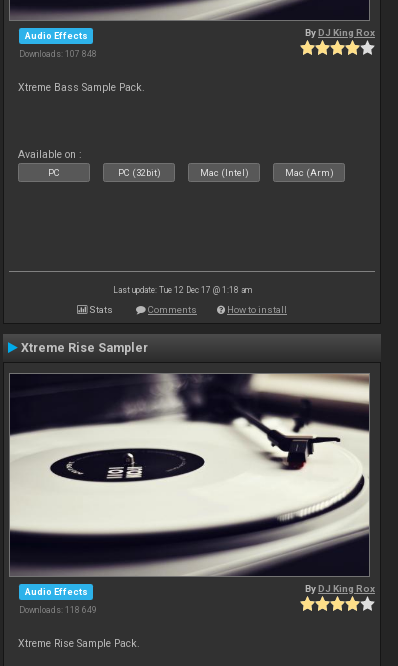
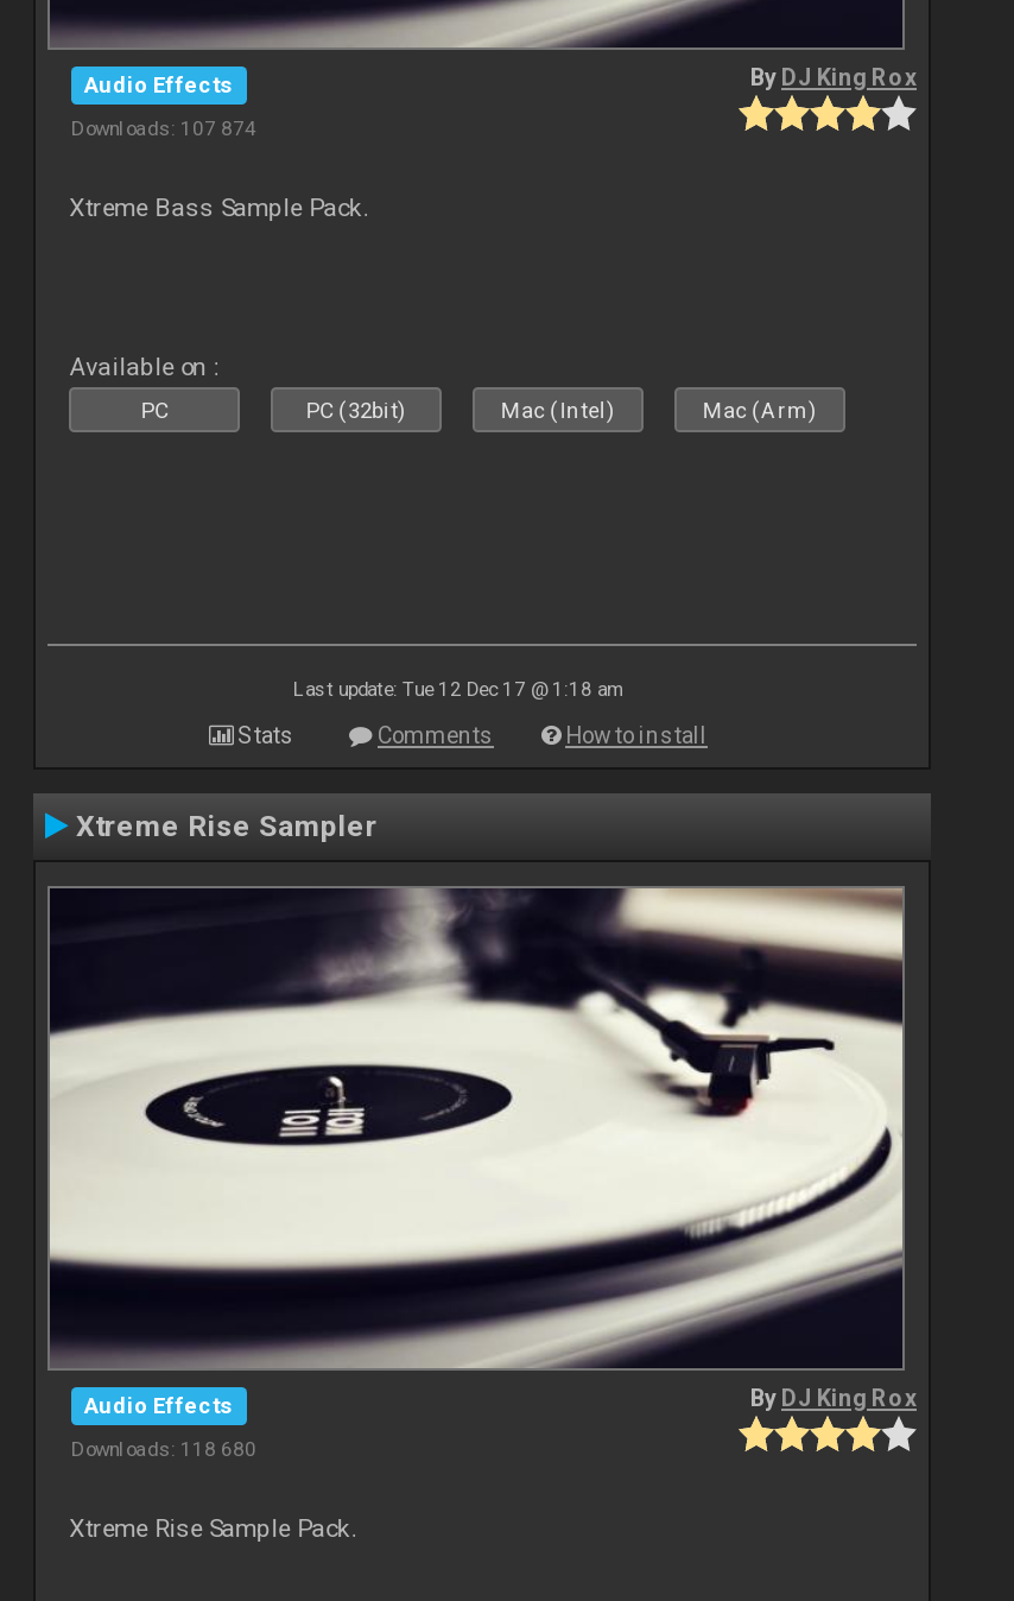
- Downloads: 107 848
+ Downloads: 107 874

- Downloads: 118 649
+ Downloads: 118 680
